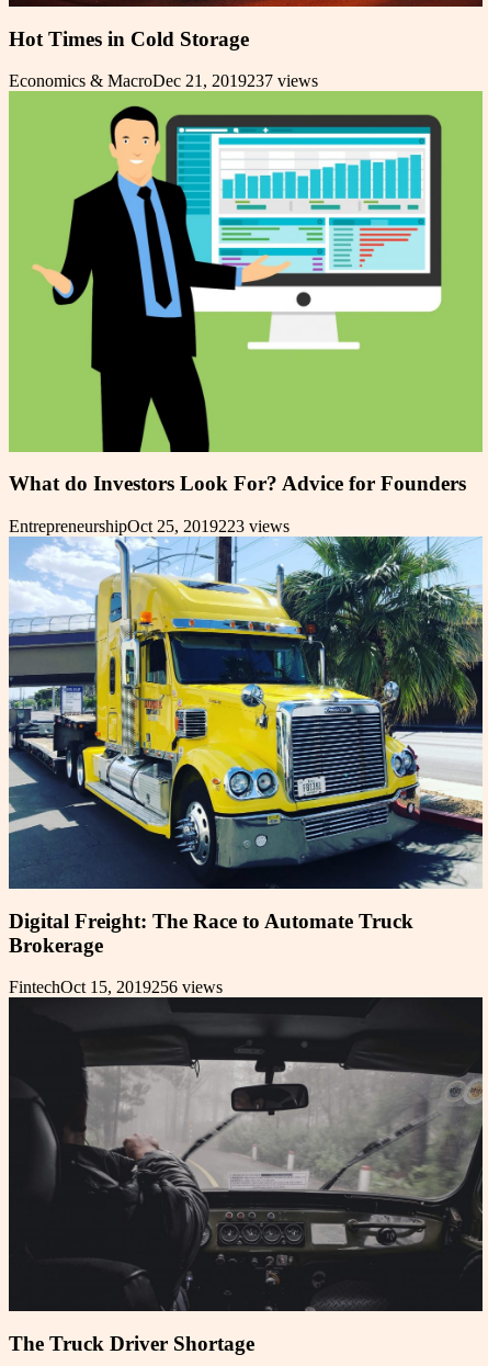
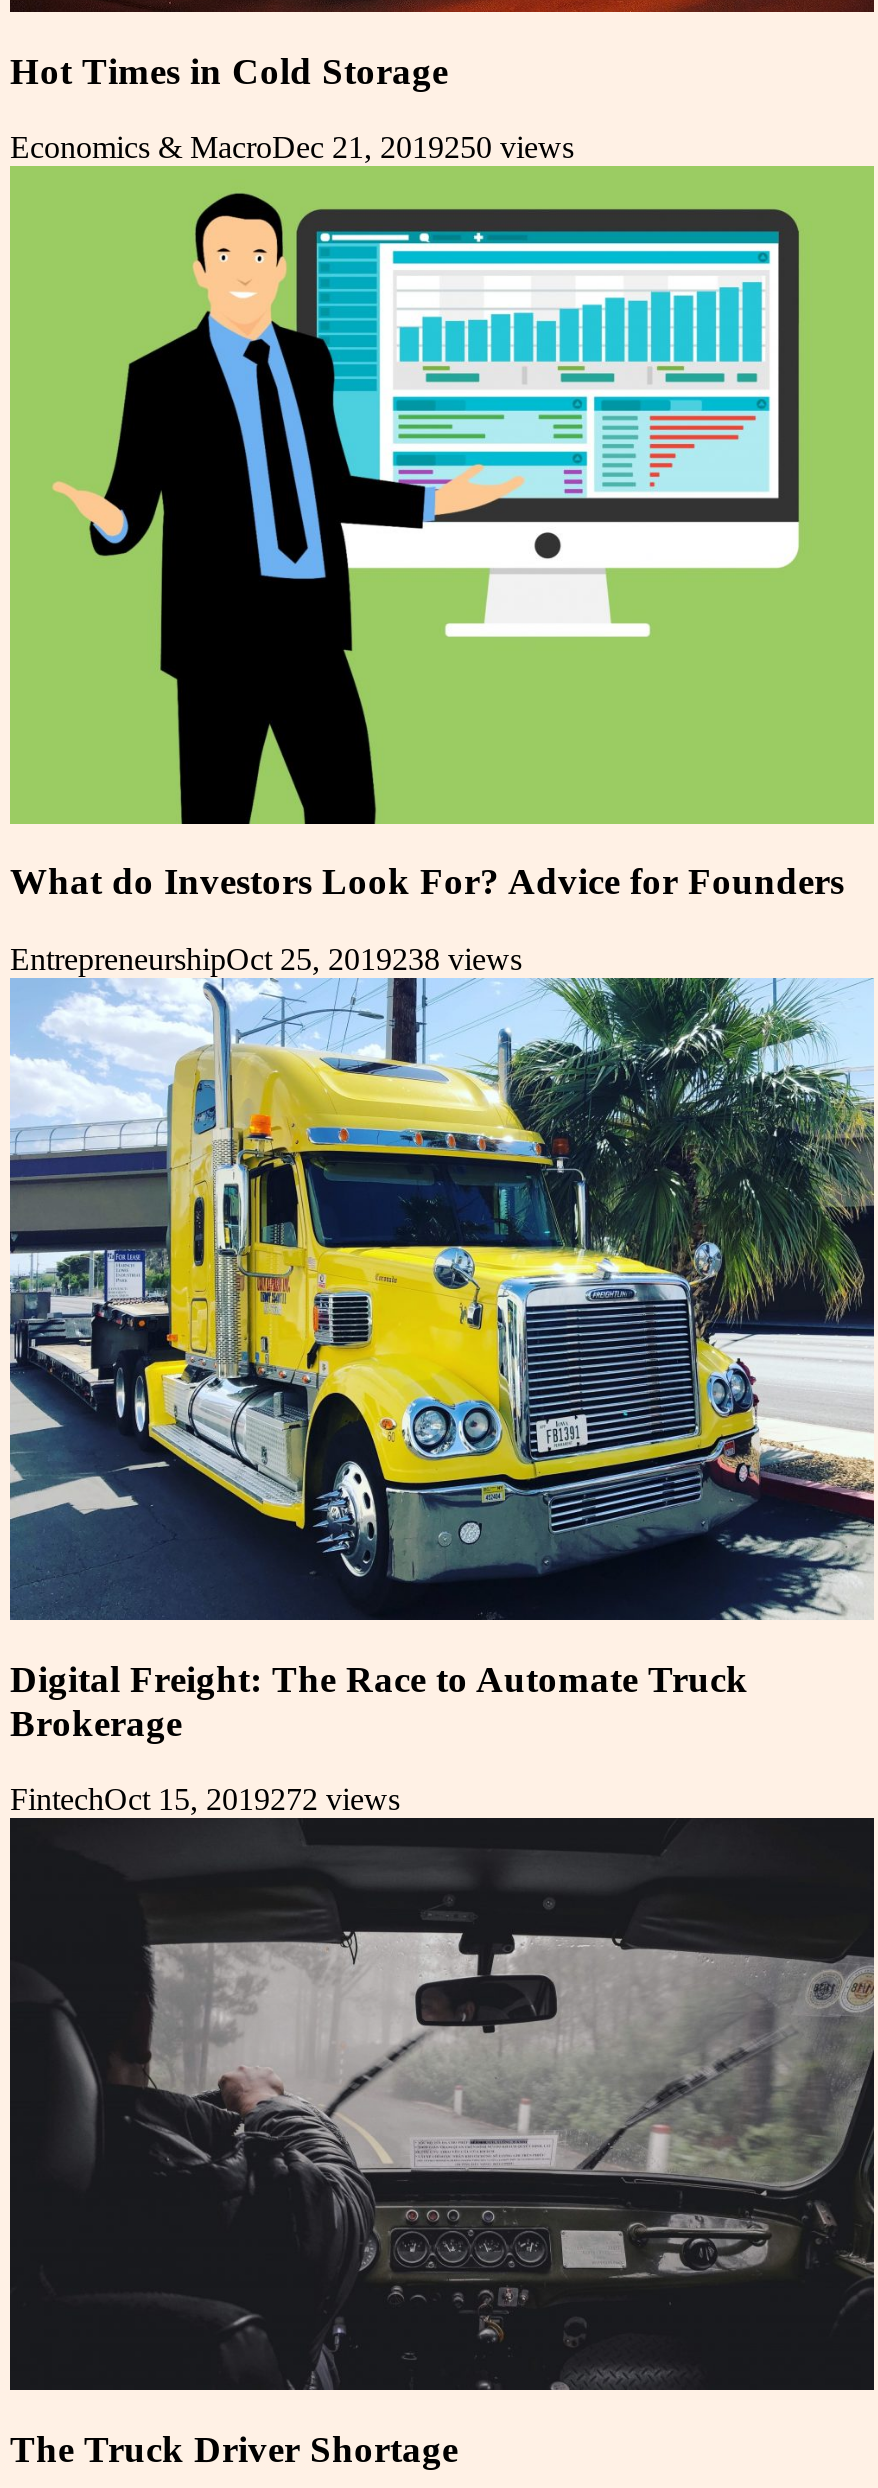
- Economics & MacroDec 21, 2019237 views
+ Economics & MacroDec 21, 2019250 views

- EntrepreneurshipOct 25, 2019223 views
+ EntrepreneurshipOct 25, 2019238 views

- FintechOct 15, 2019256 views
+ FintechOct 15, 2019272 views
